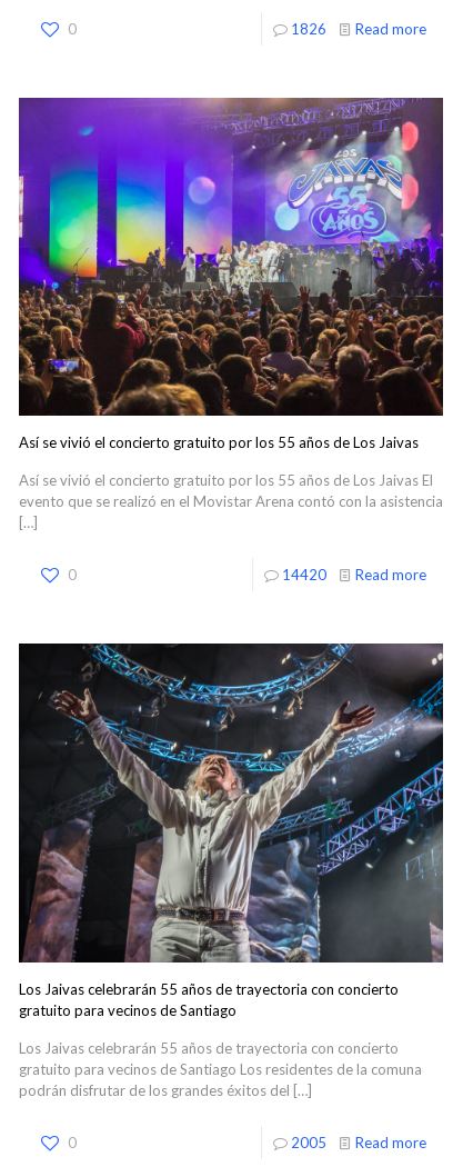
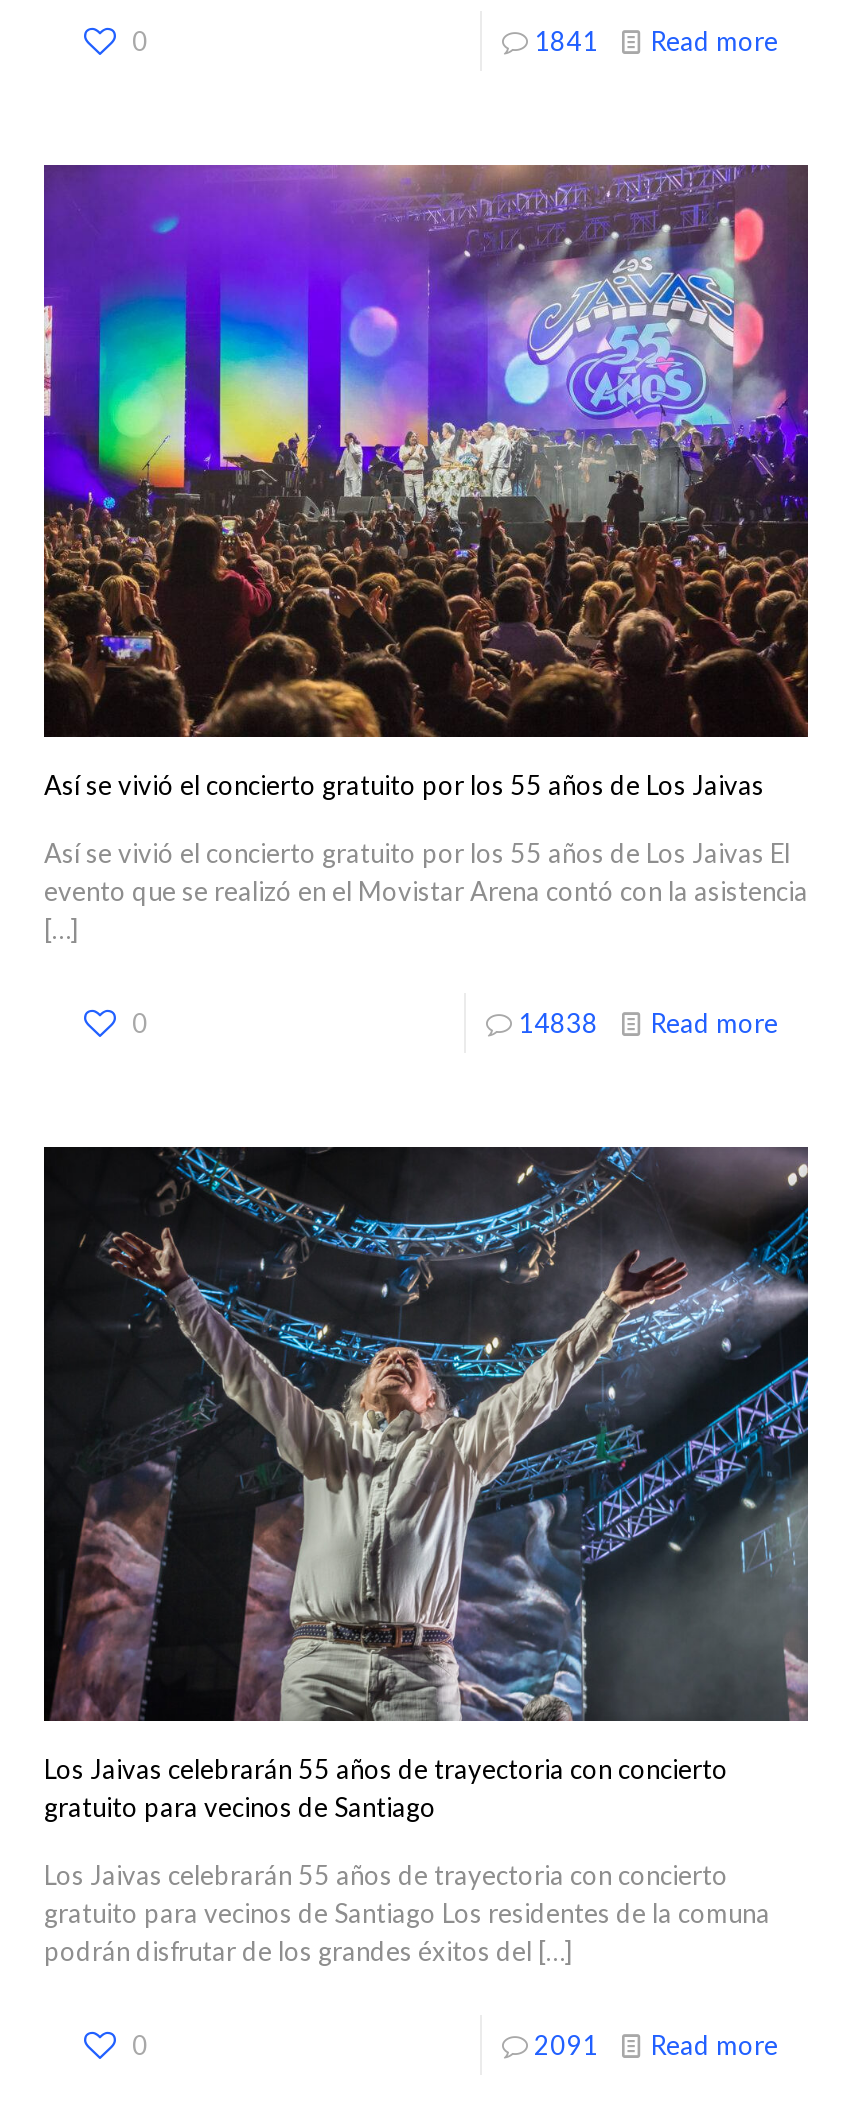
- 1826 Read more
+ 1841 Read more

- 14420 Read more
+ 14838 Read more

- 2005 Read more
+ 2091 Read more
